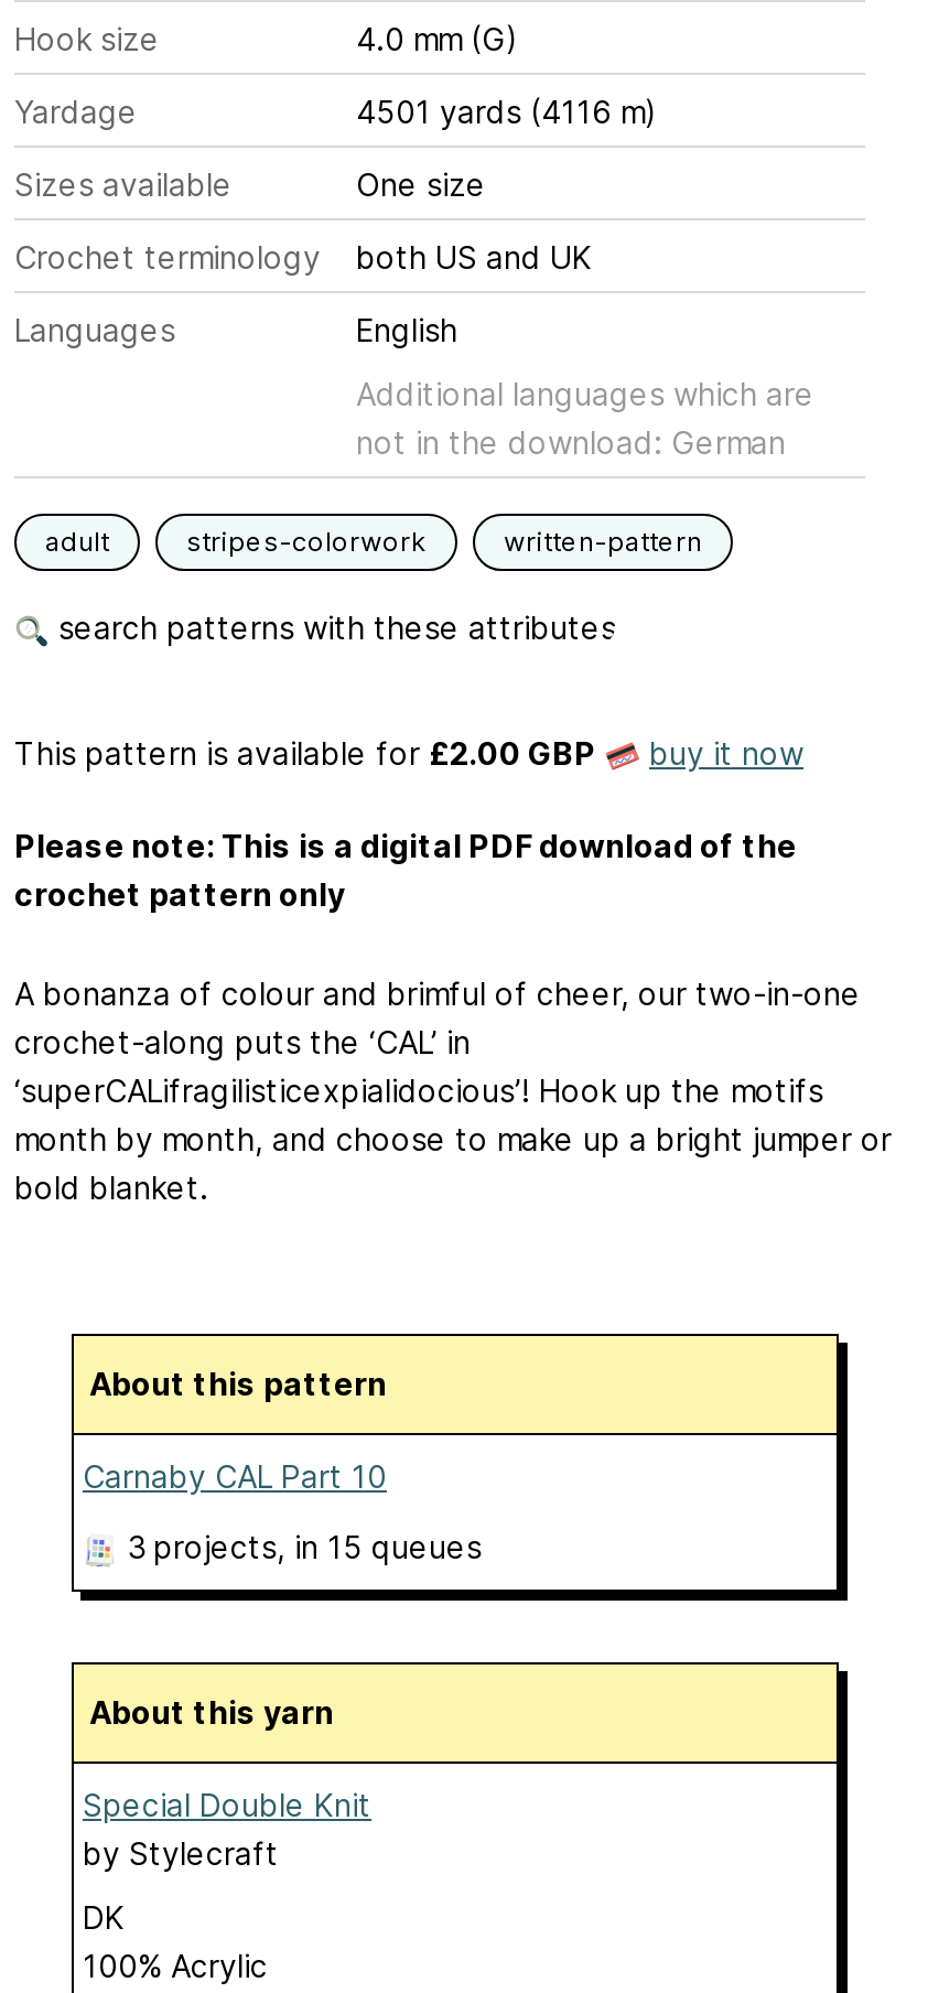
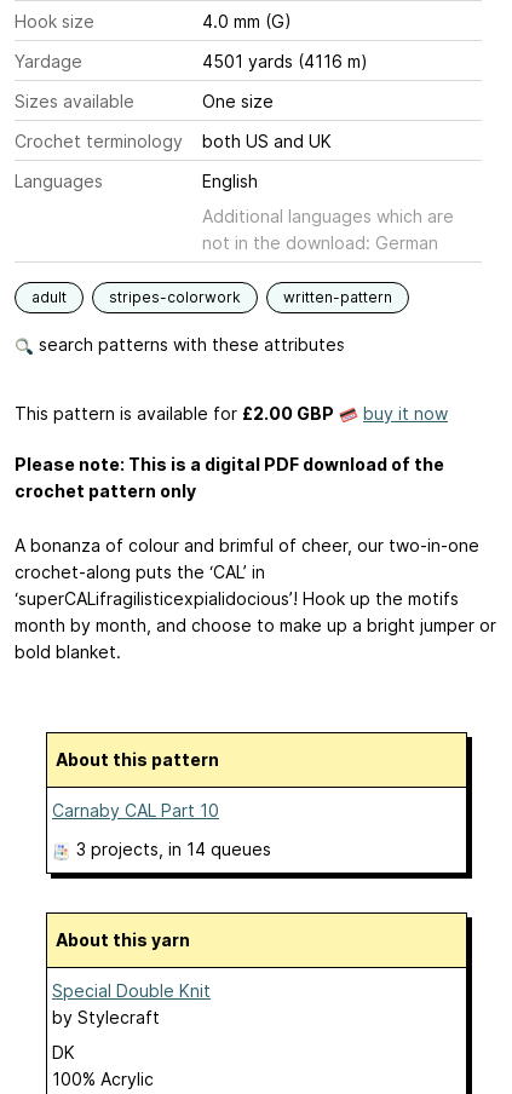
- 3 projects, in 15 queues
+ 3 projects, in 14 queues
